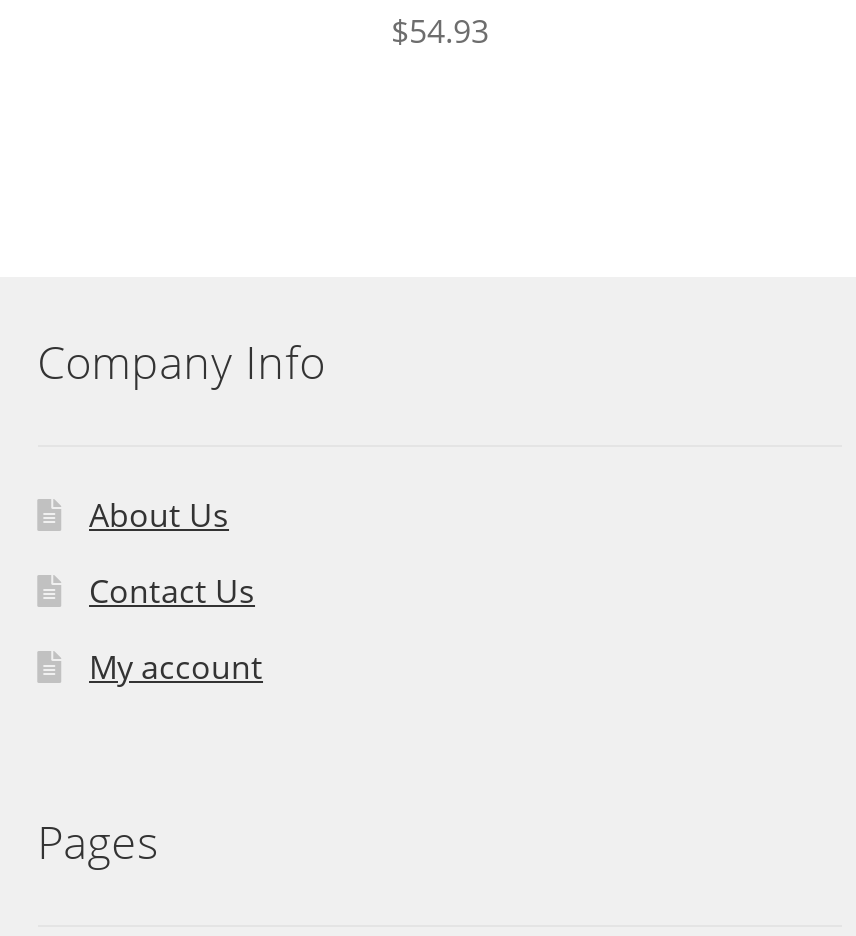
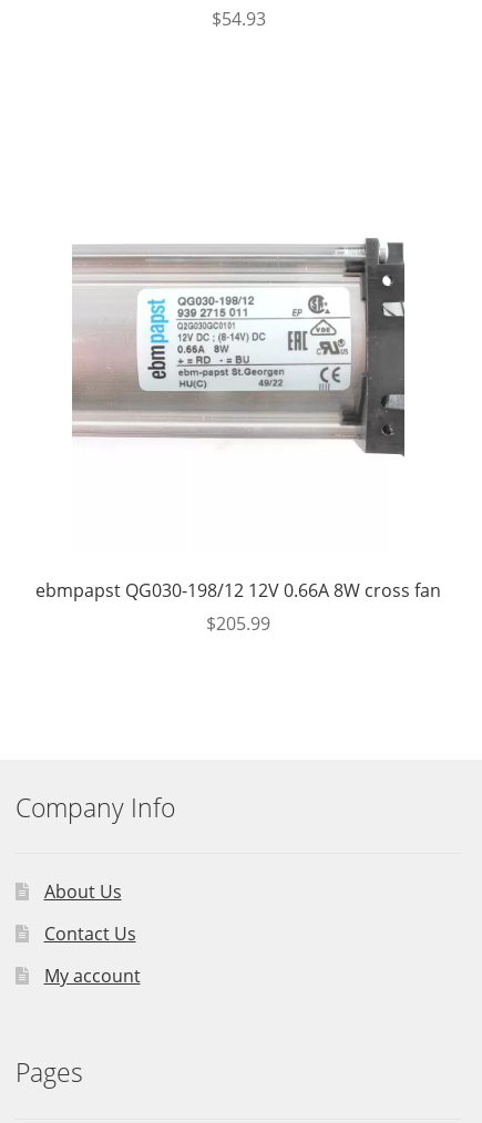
+ ebmpapst QG030-198/12 12V 0.66A 8W cross fan
+ $205.99

+ [image]
